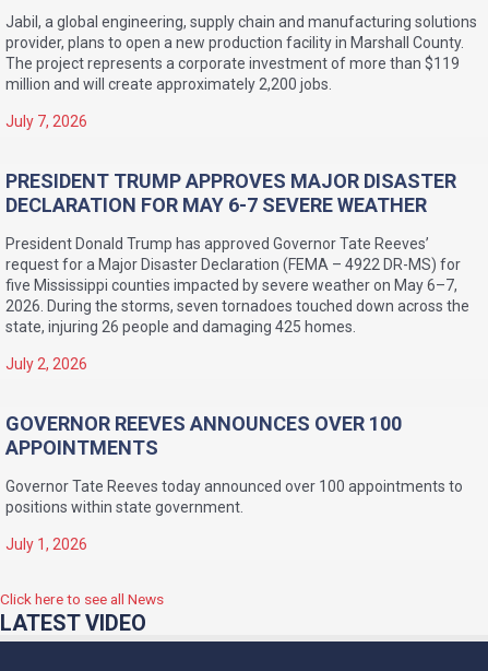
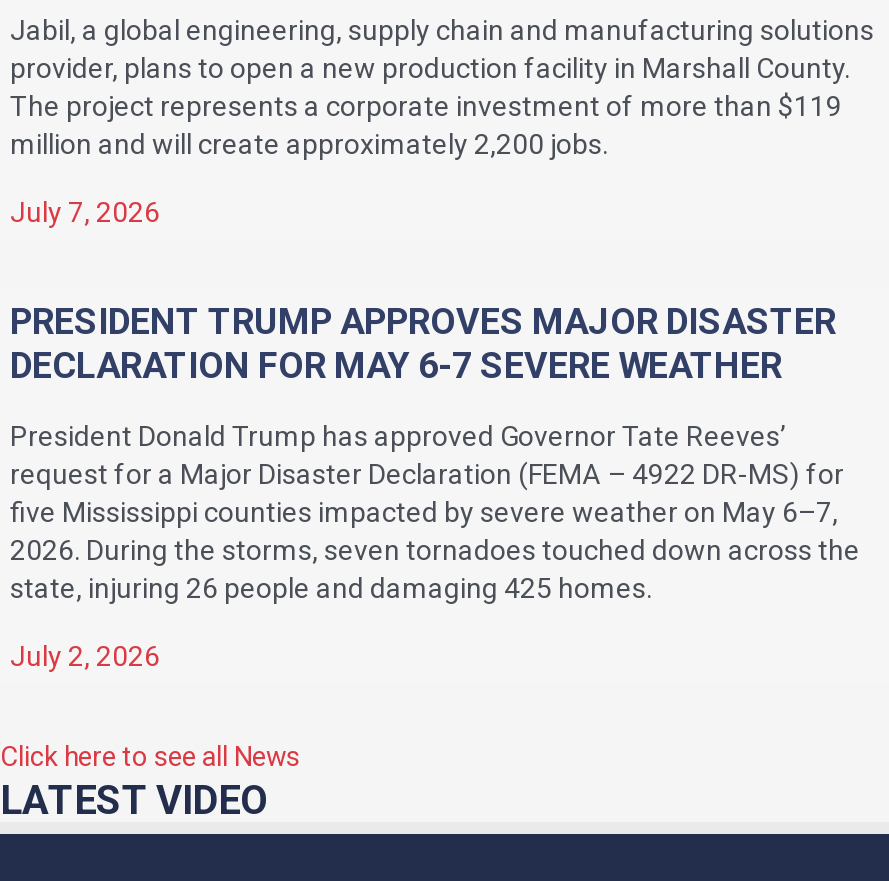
- GOVERNOR REEVES ANNOUNCES OVER 100
- APPOINTMENTS
- Governor Tate Reeves today announced over 100 appointments to
- positions within state government.
- July 1, 2026
